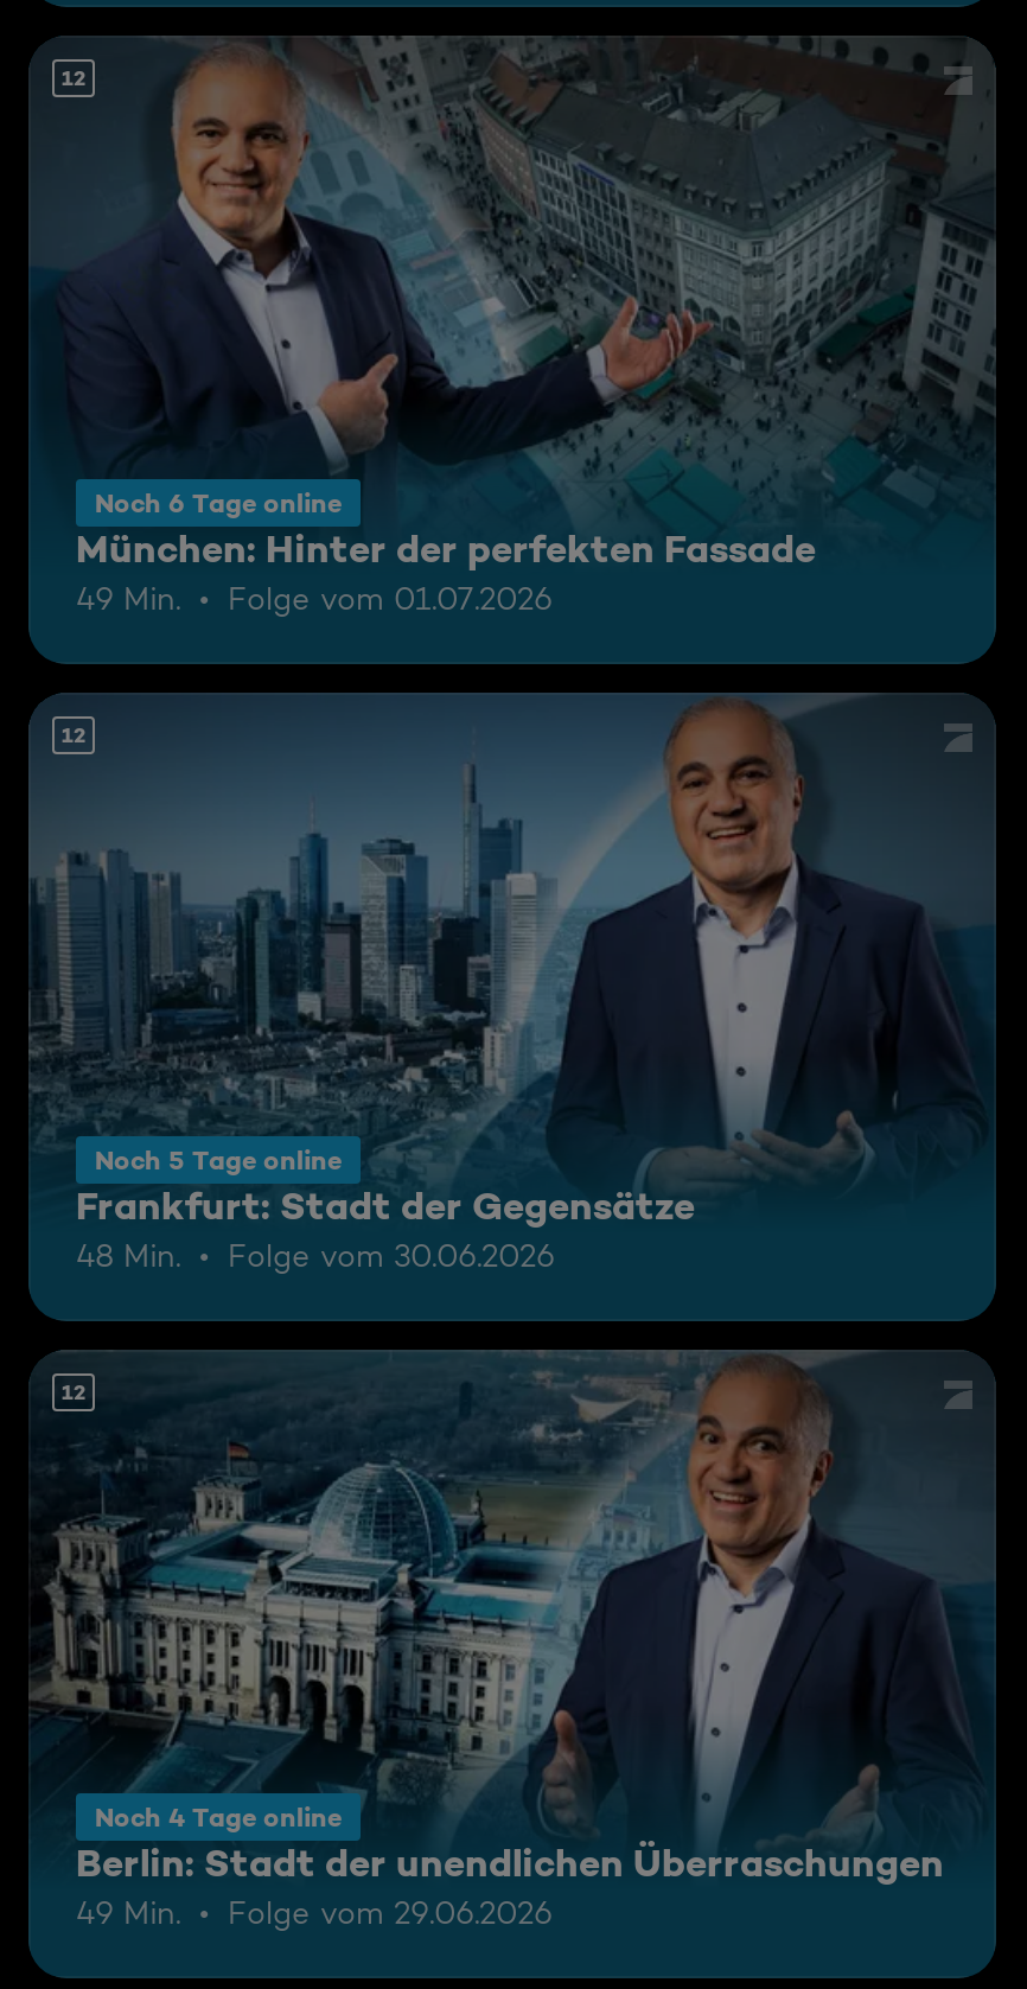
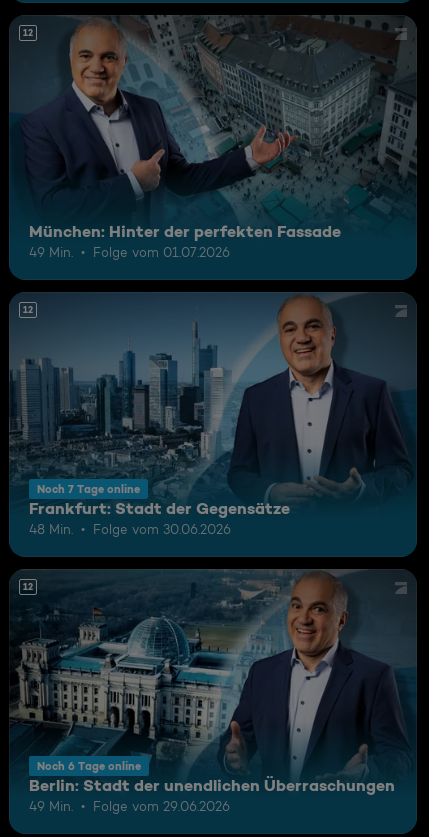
moved down: Noch 6 Tage online

- Noch 5 Tage online
+ Noch 7 Tage online

- Noch 4 Tage online
